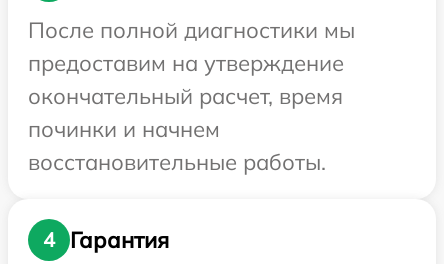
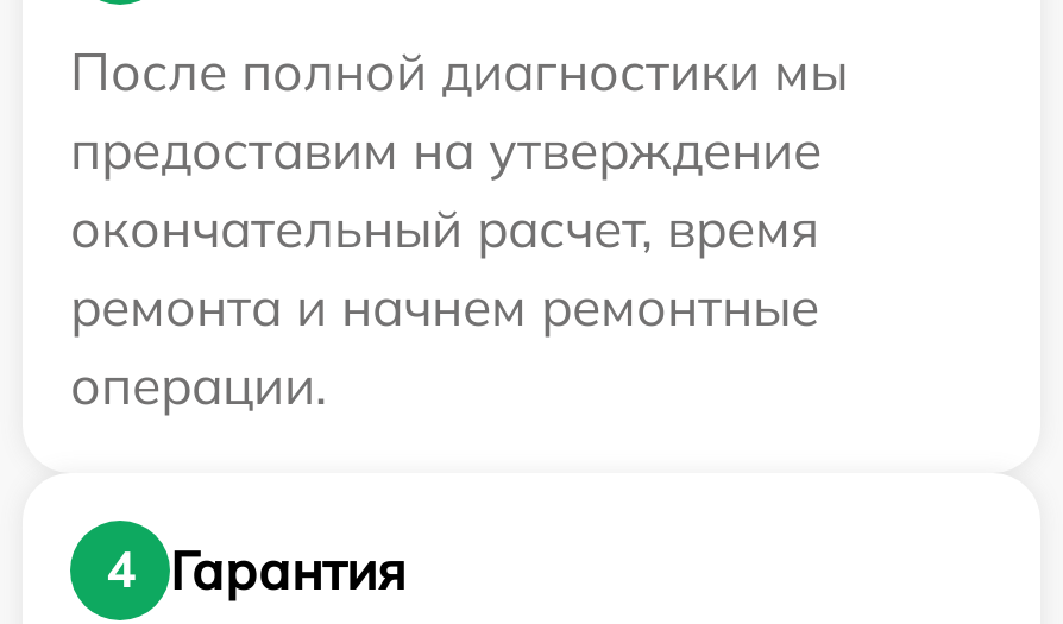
- починки и начнем
- восстановительные работы.
+ ремонта и начнем ремонтные
+ операции.
